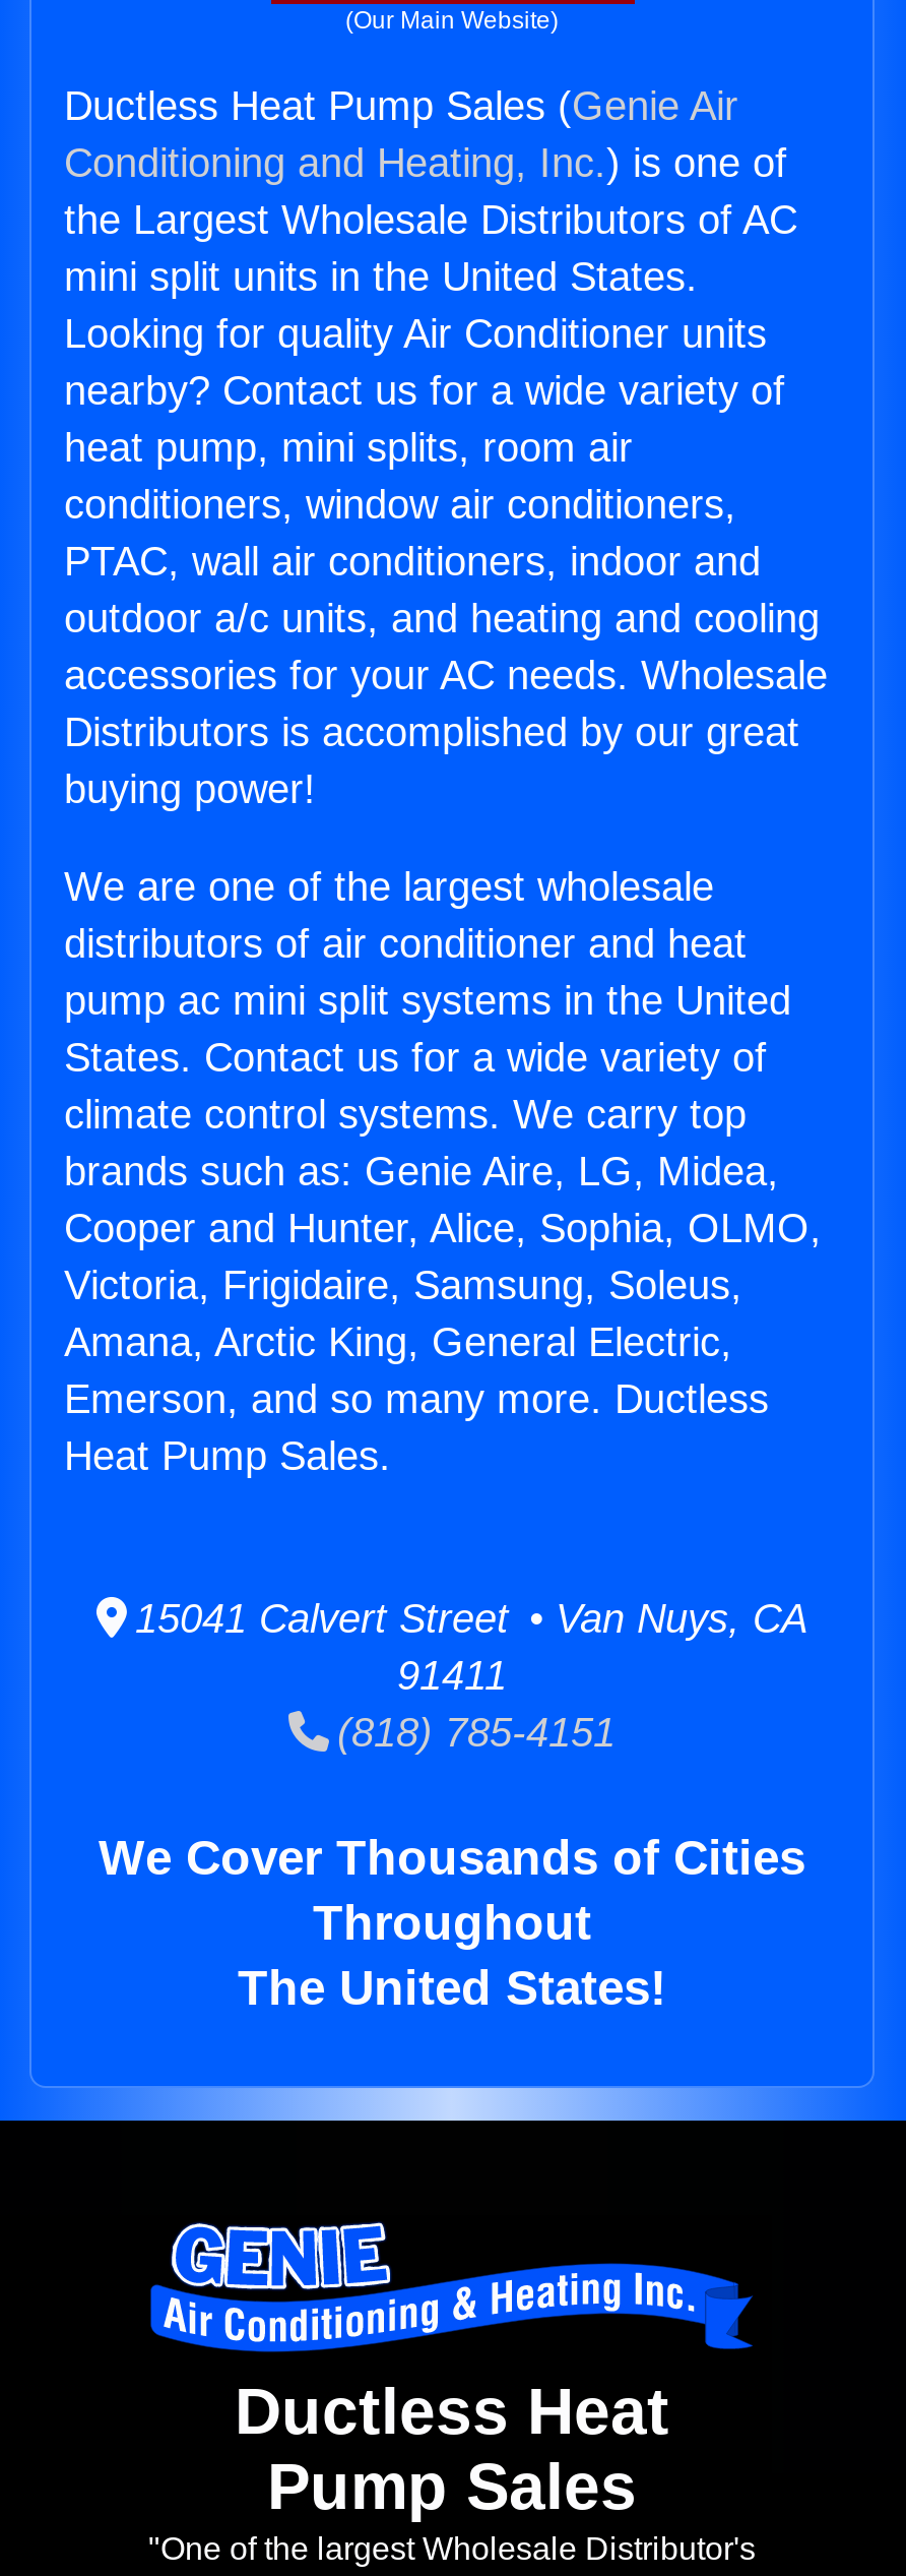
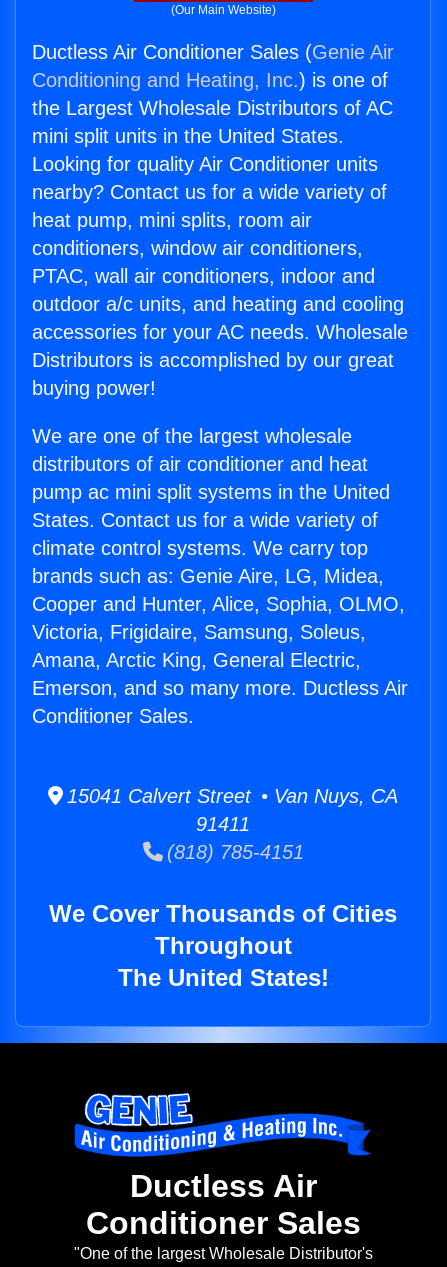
- Ductless Heat Pump Sales (Genie Air
+ Ductless Air Conditioner Sales (Genie Air

- Emerson, and so many more. Ductless
- Heat Pump Sales.
+ Emerson, and so many more. Ductless Air
+ Conditioner Sales.

- Ductless Heat
+ Ductless Air

- Pump Sales
+ Conditioner Sales
